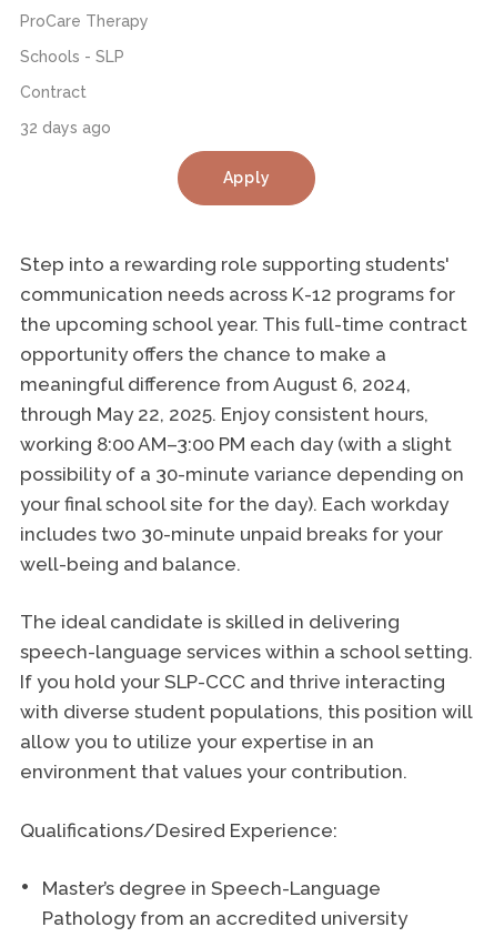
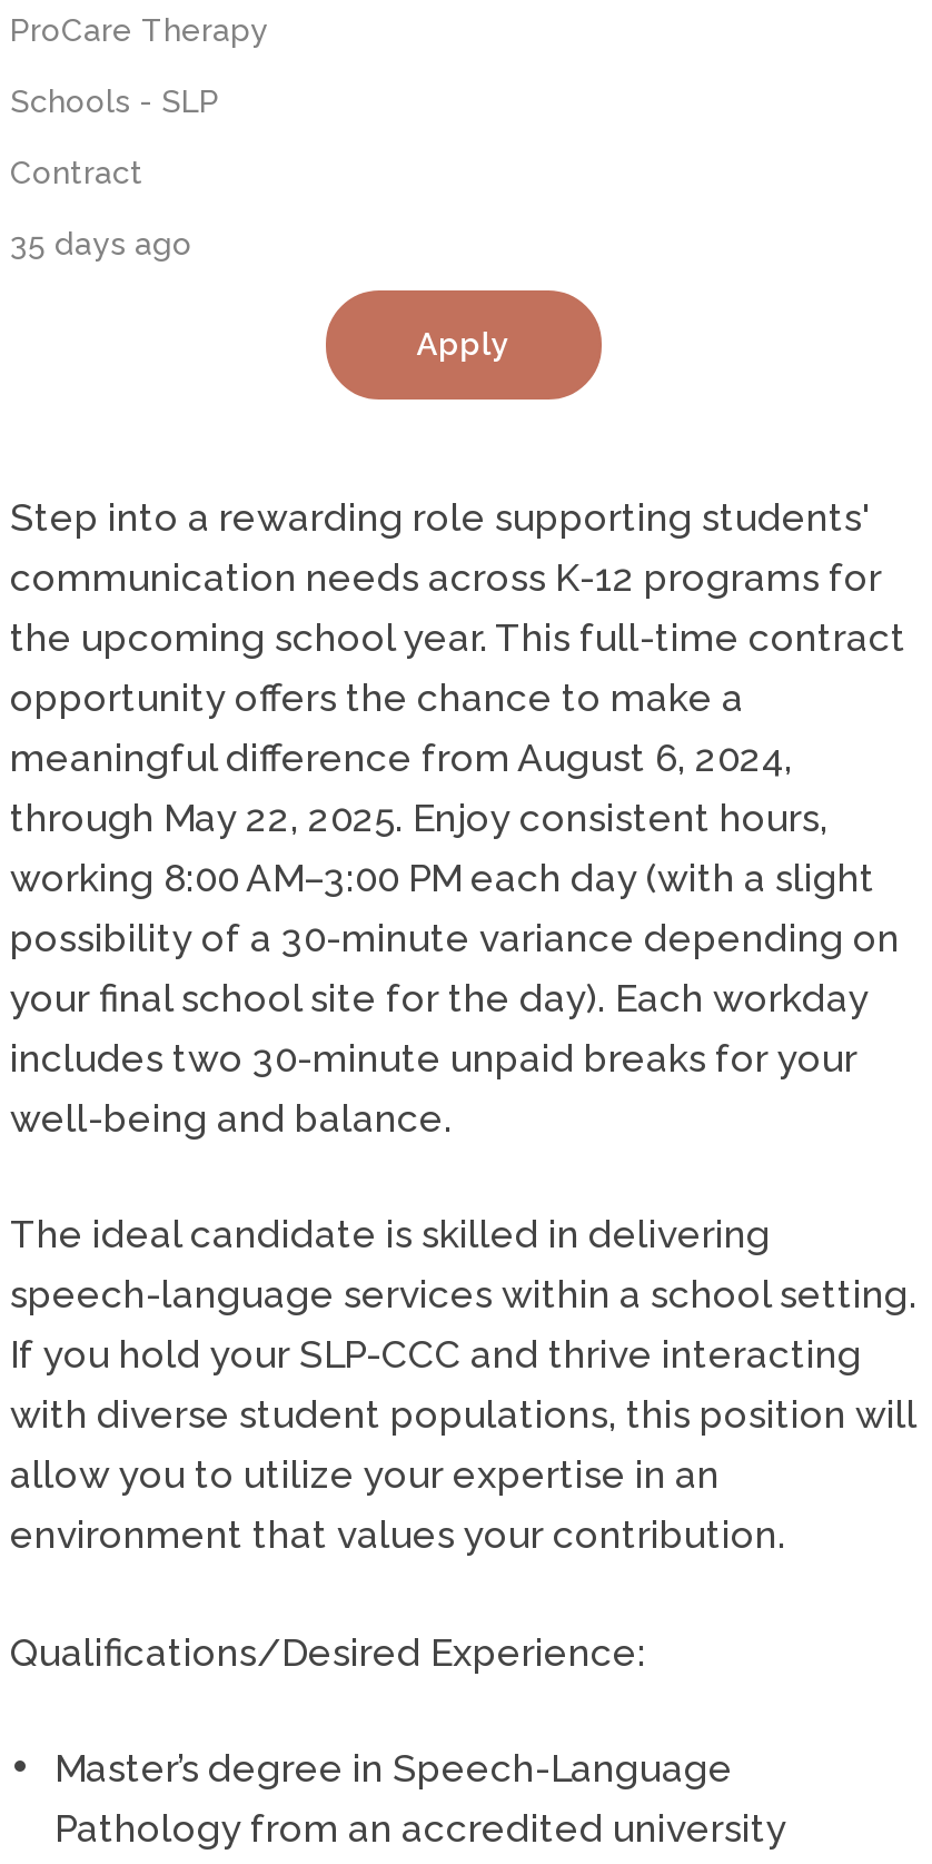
- 32 days ago
+ 35 days ago
